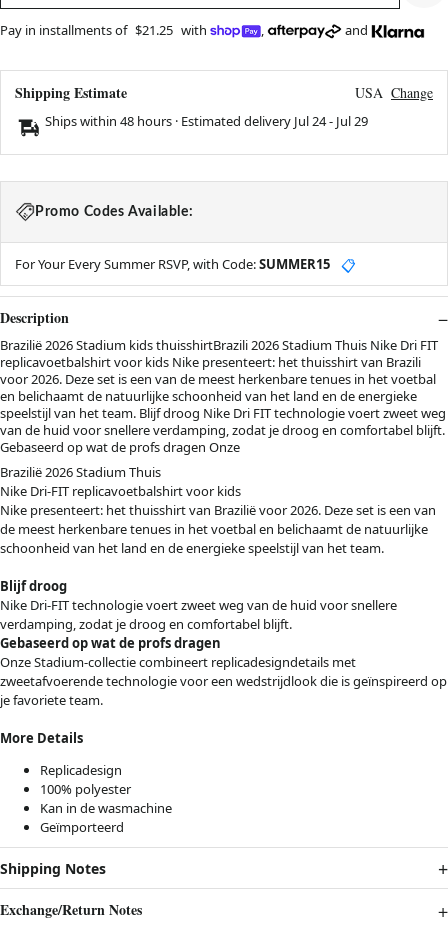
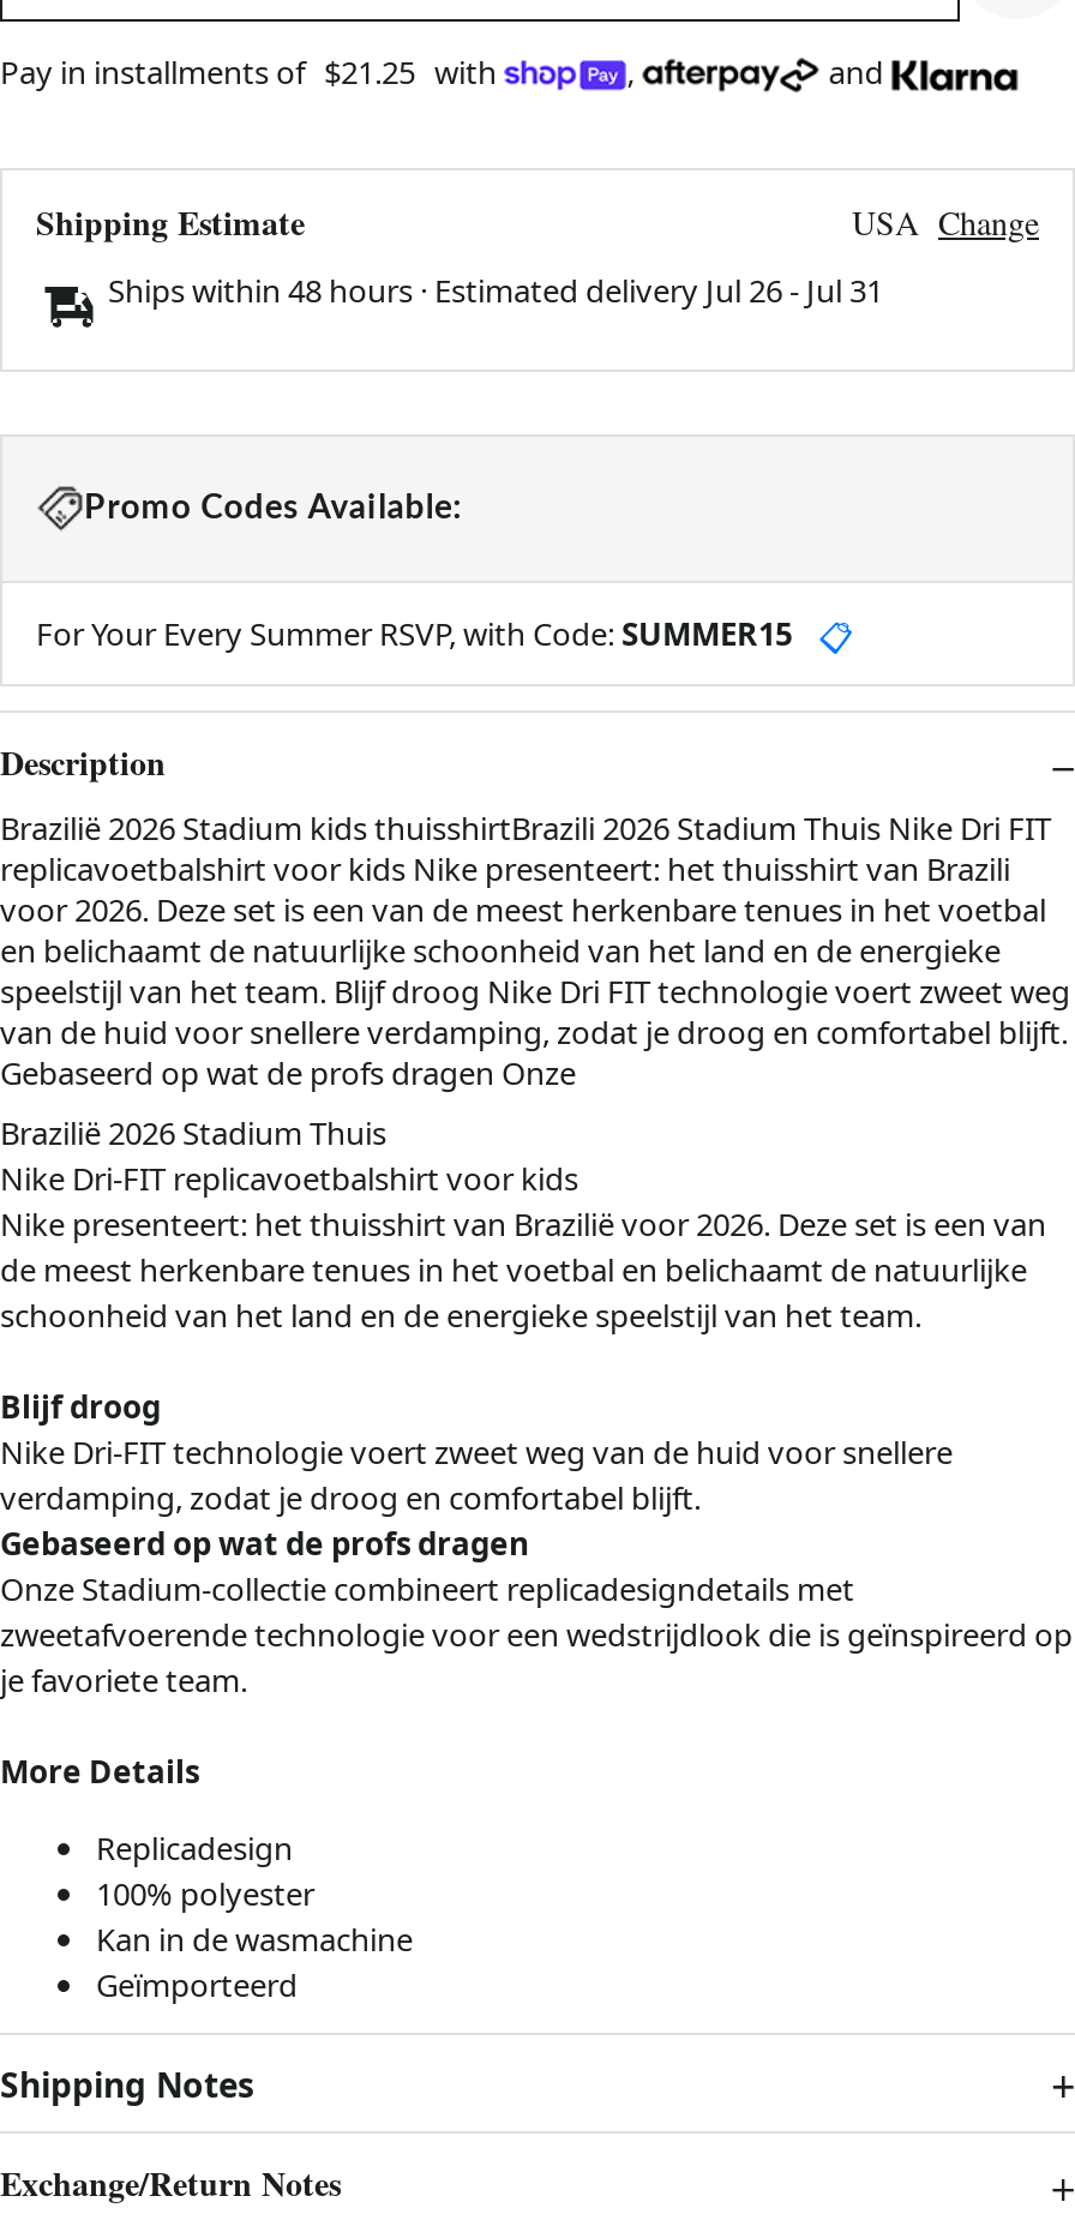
- Ships within 48 hours · Estimated delivery Jul 24 - Jul 29
+ Ships within 48 hours · Estimated delivery Jul 26 - Jul 31
